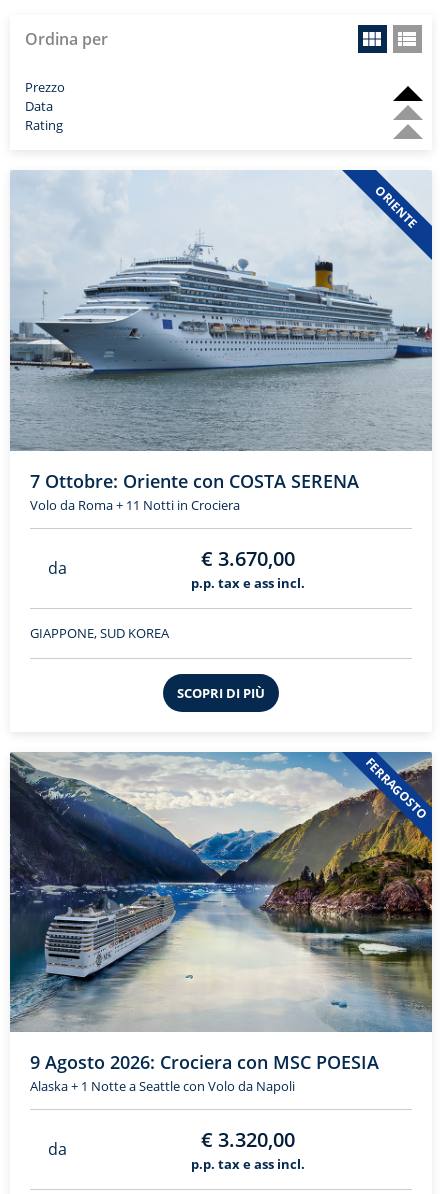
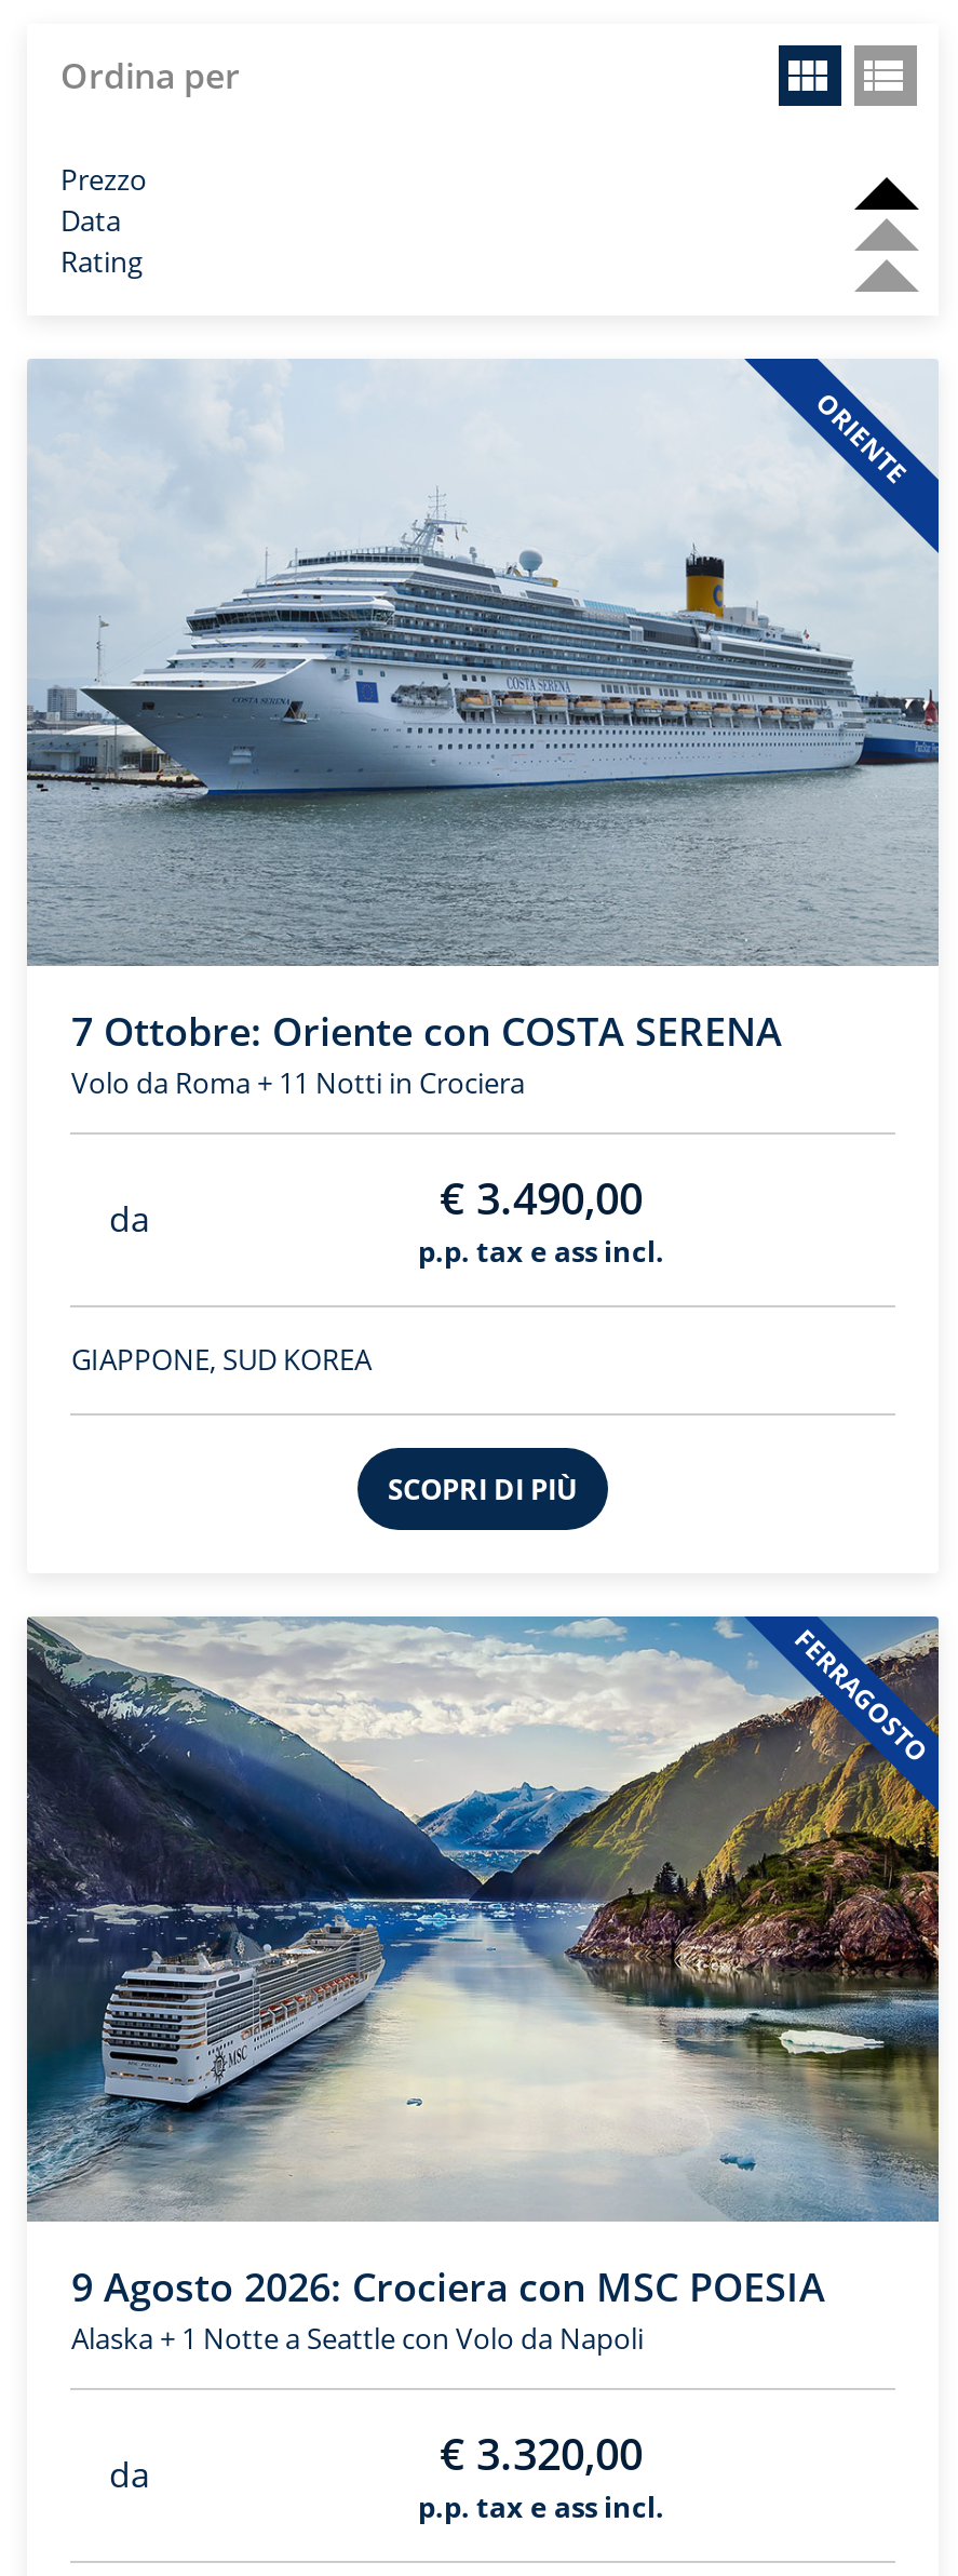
- € 3.670,00
+ € 3.490,00
